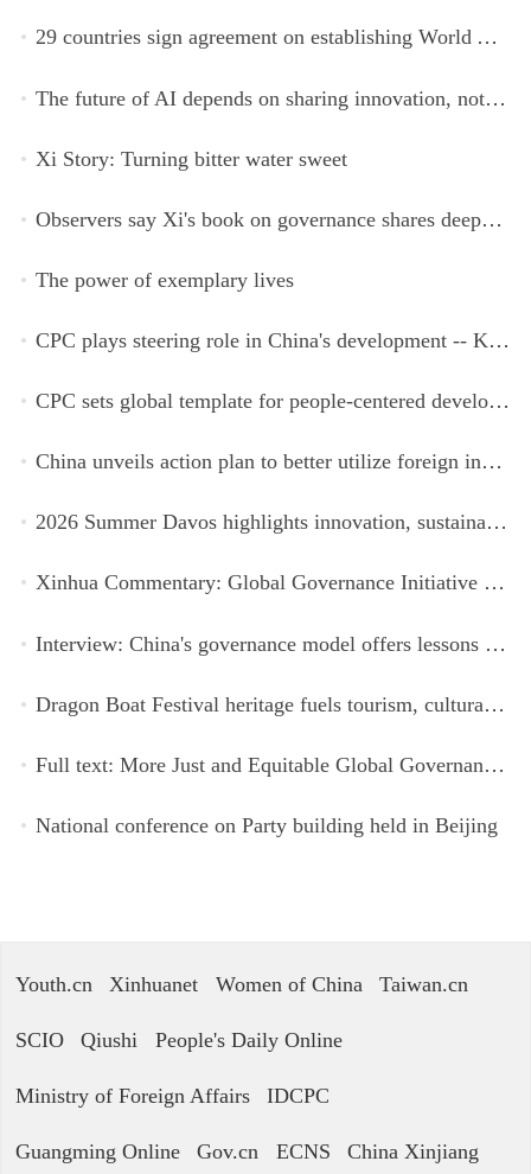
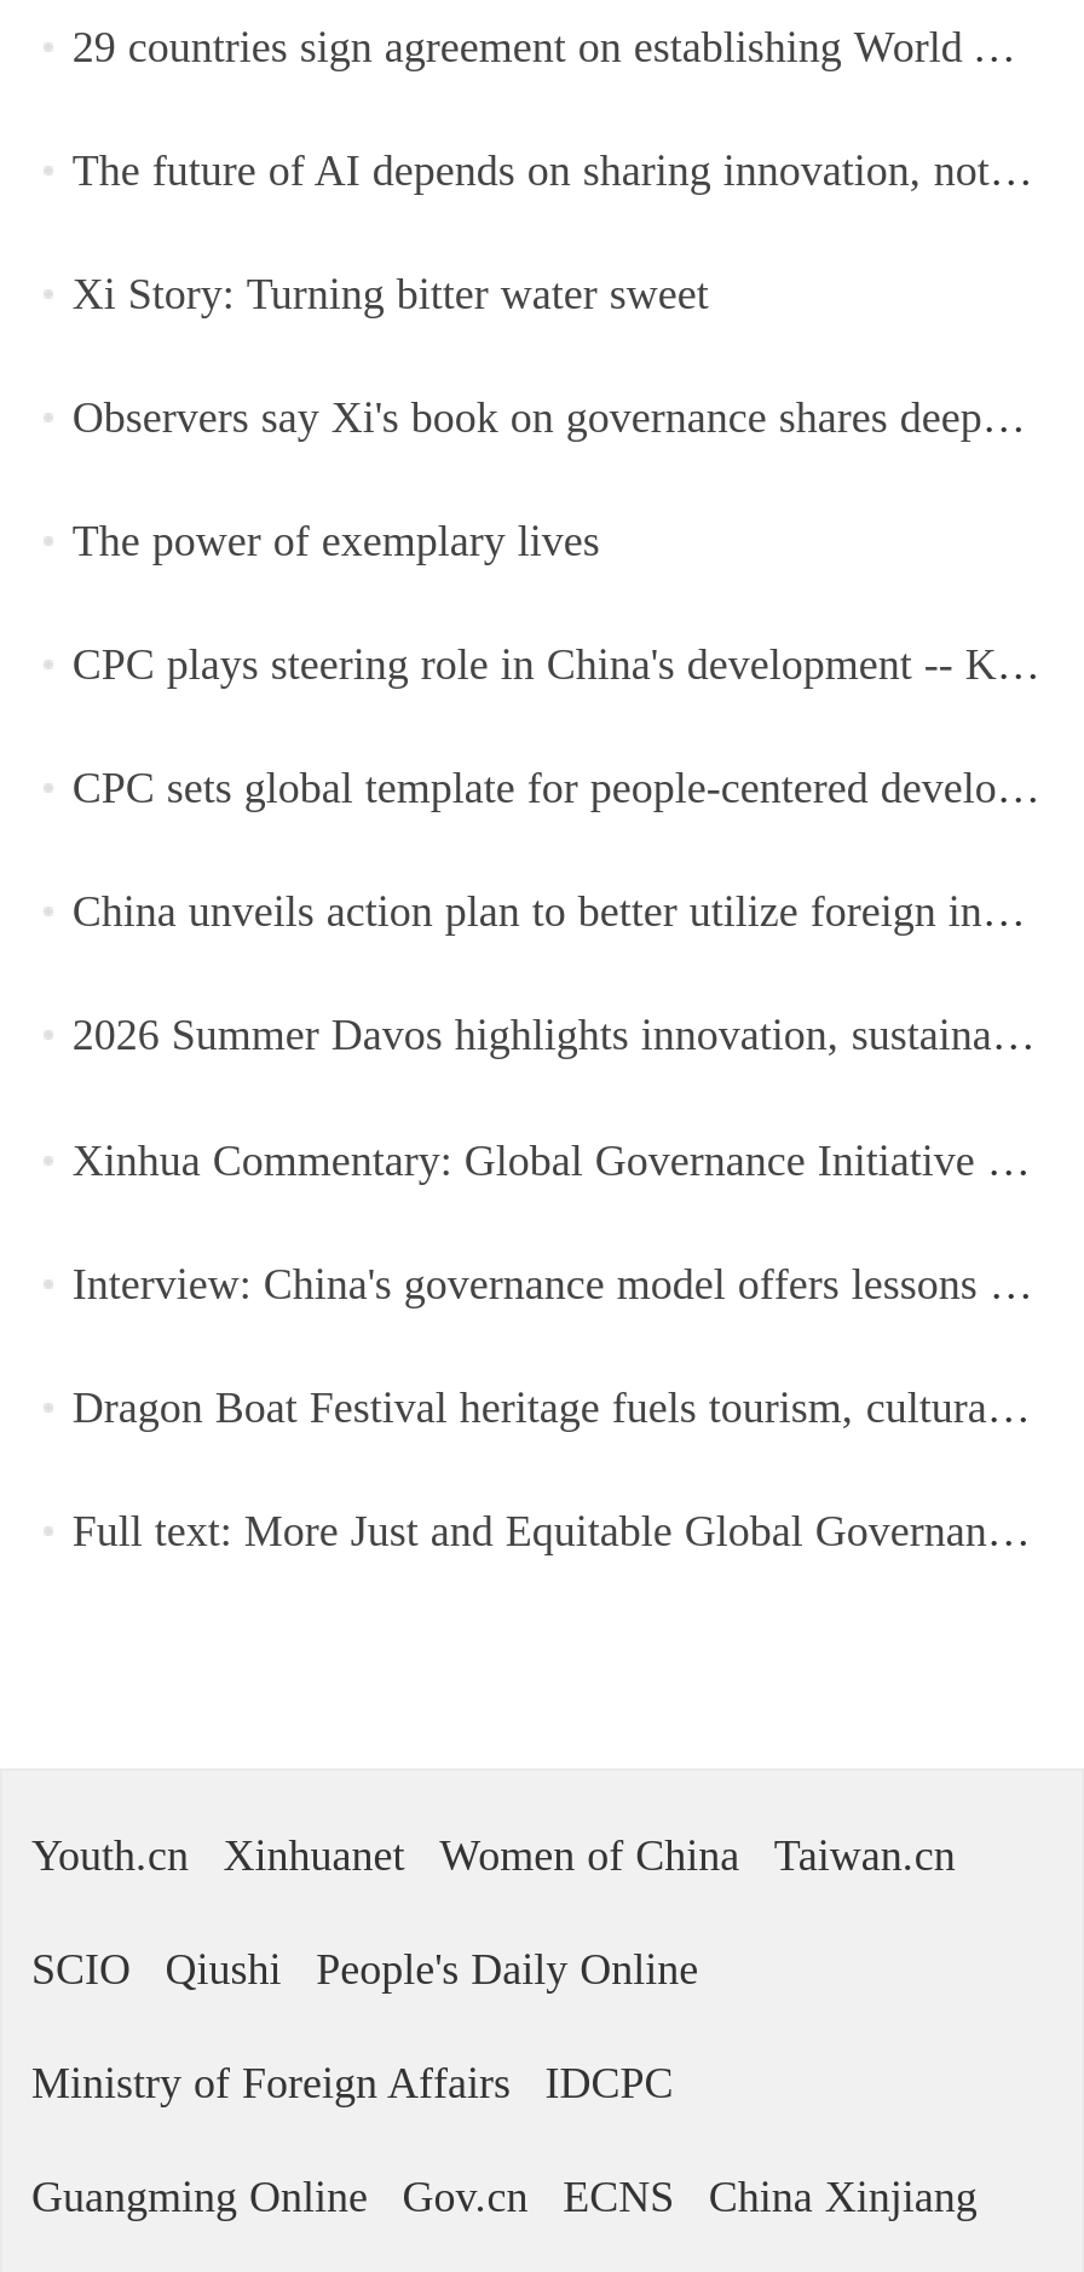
- National conference on Party building held in Beijing
